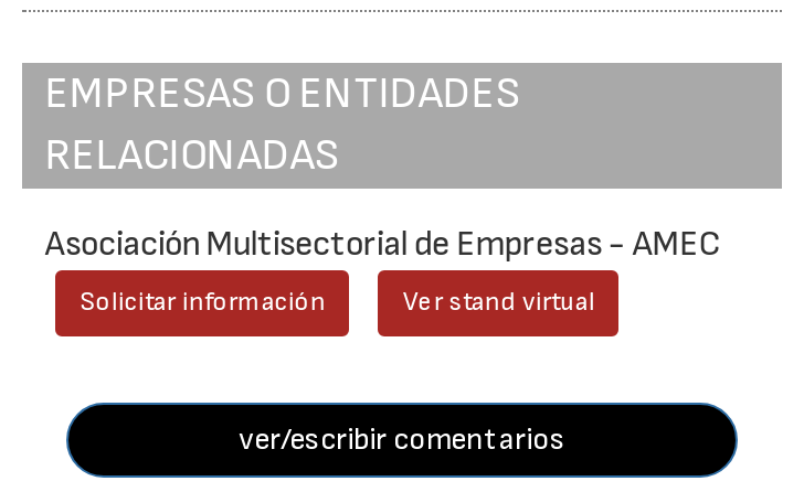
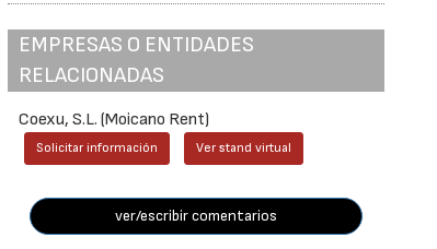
- Asociación Multisectorial de Empresas - AMEC
+ Coexu, S.L. (Moicano Rent)
